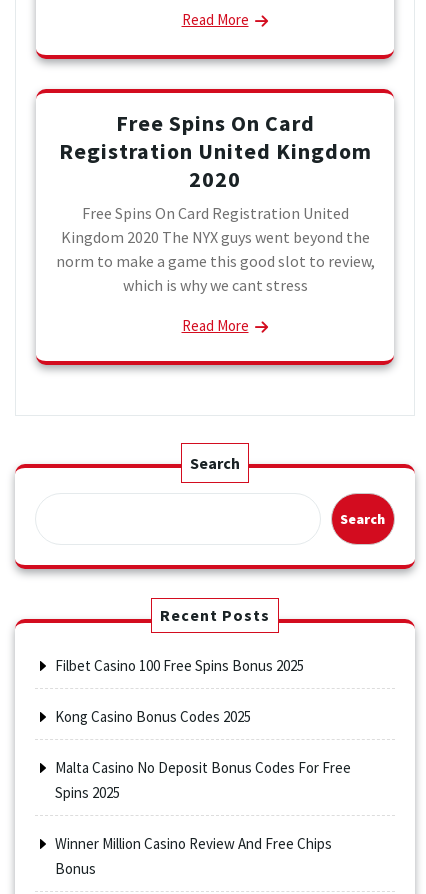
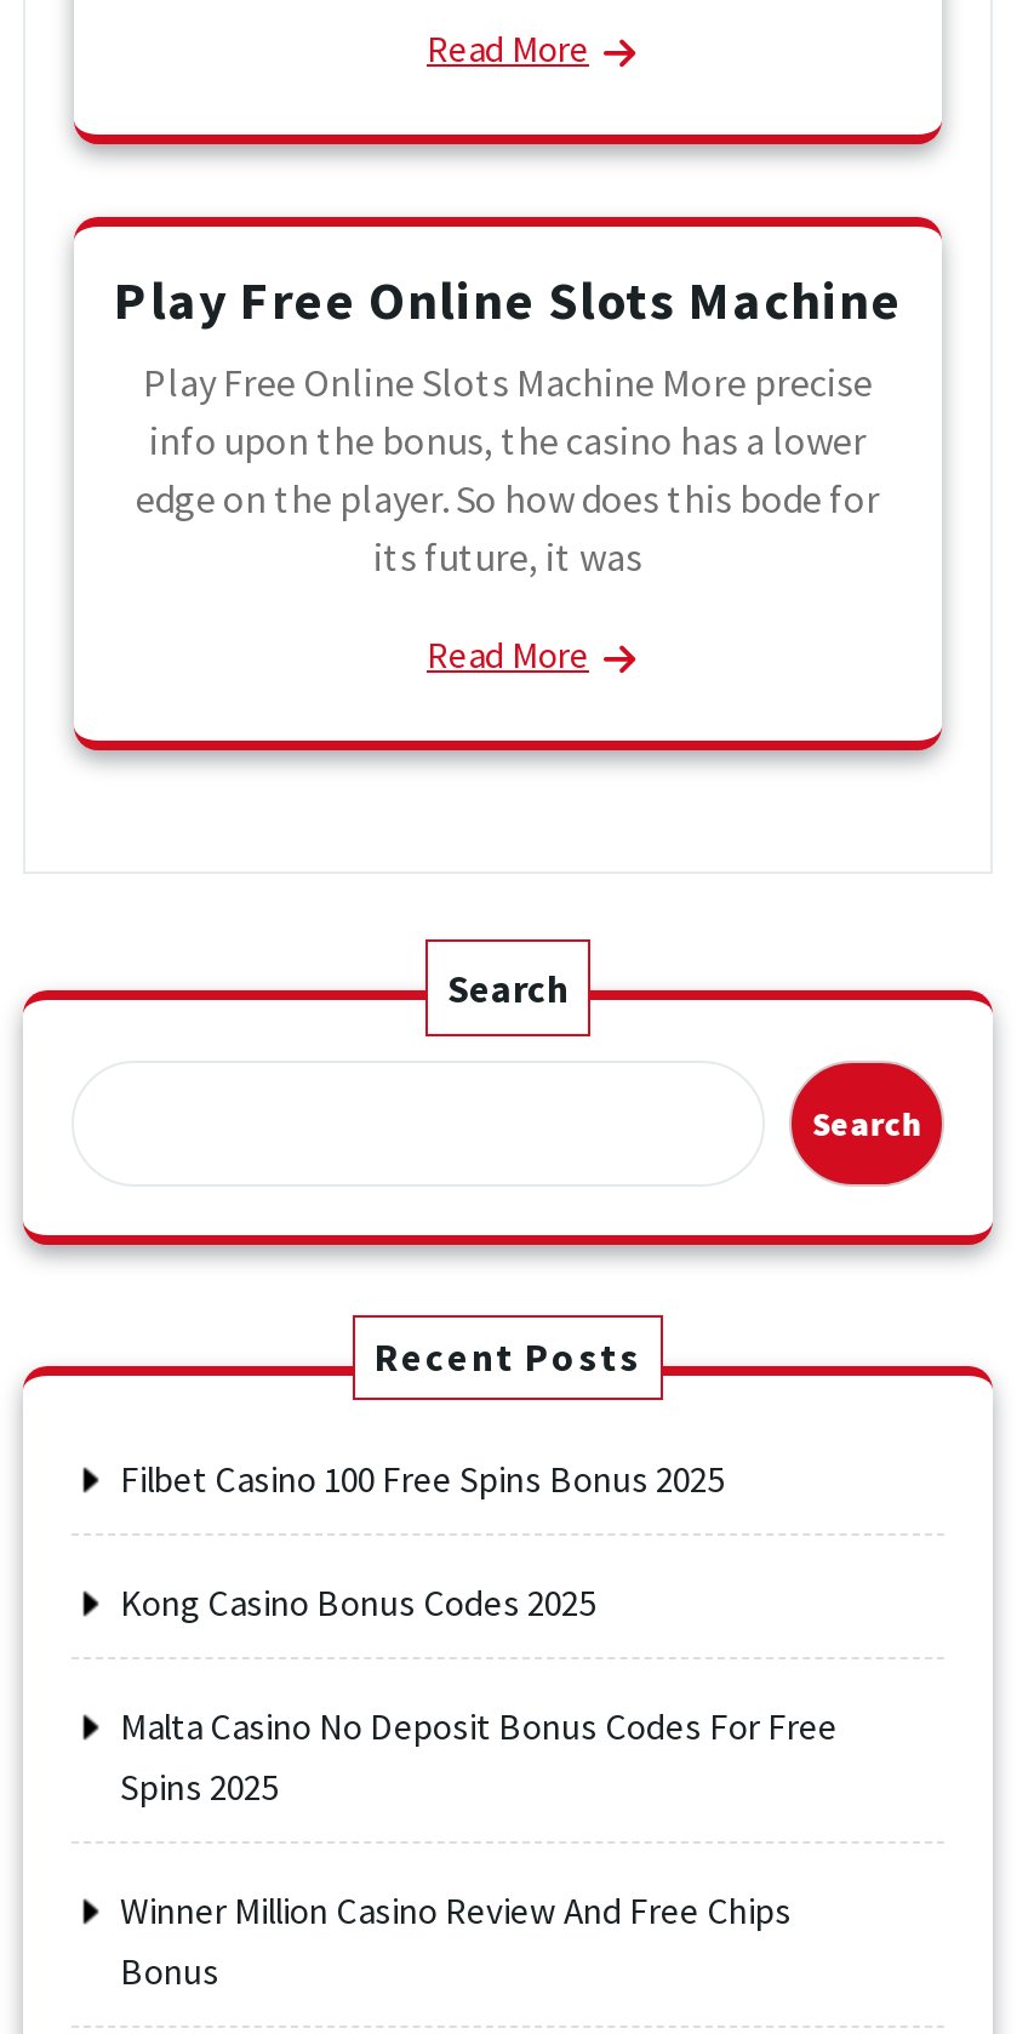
- Free Spins On Card
- Registration United Kingdom
- 2020
- Free Spins On Card Registration United
- Kingdom 2020 The NYX guys went beyond the
- norm to make a game this good slot to review,
- which is why we cant stress
+ Play Free Online Slots Machine
+ Play Free Online Slots Machine More precise
+ info upon the bonus, the casino has a lower
+ edge on the player. So how does this bode for
+ its future, it was
